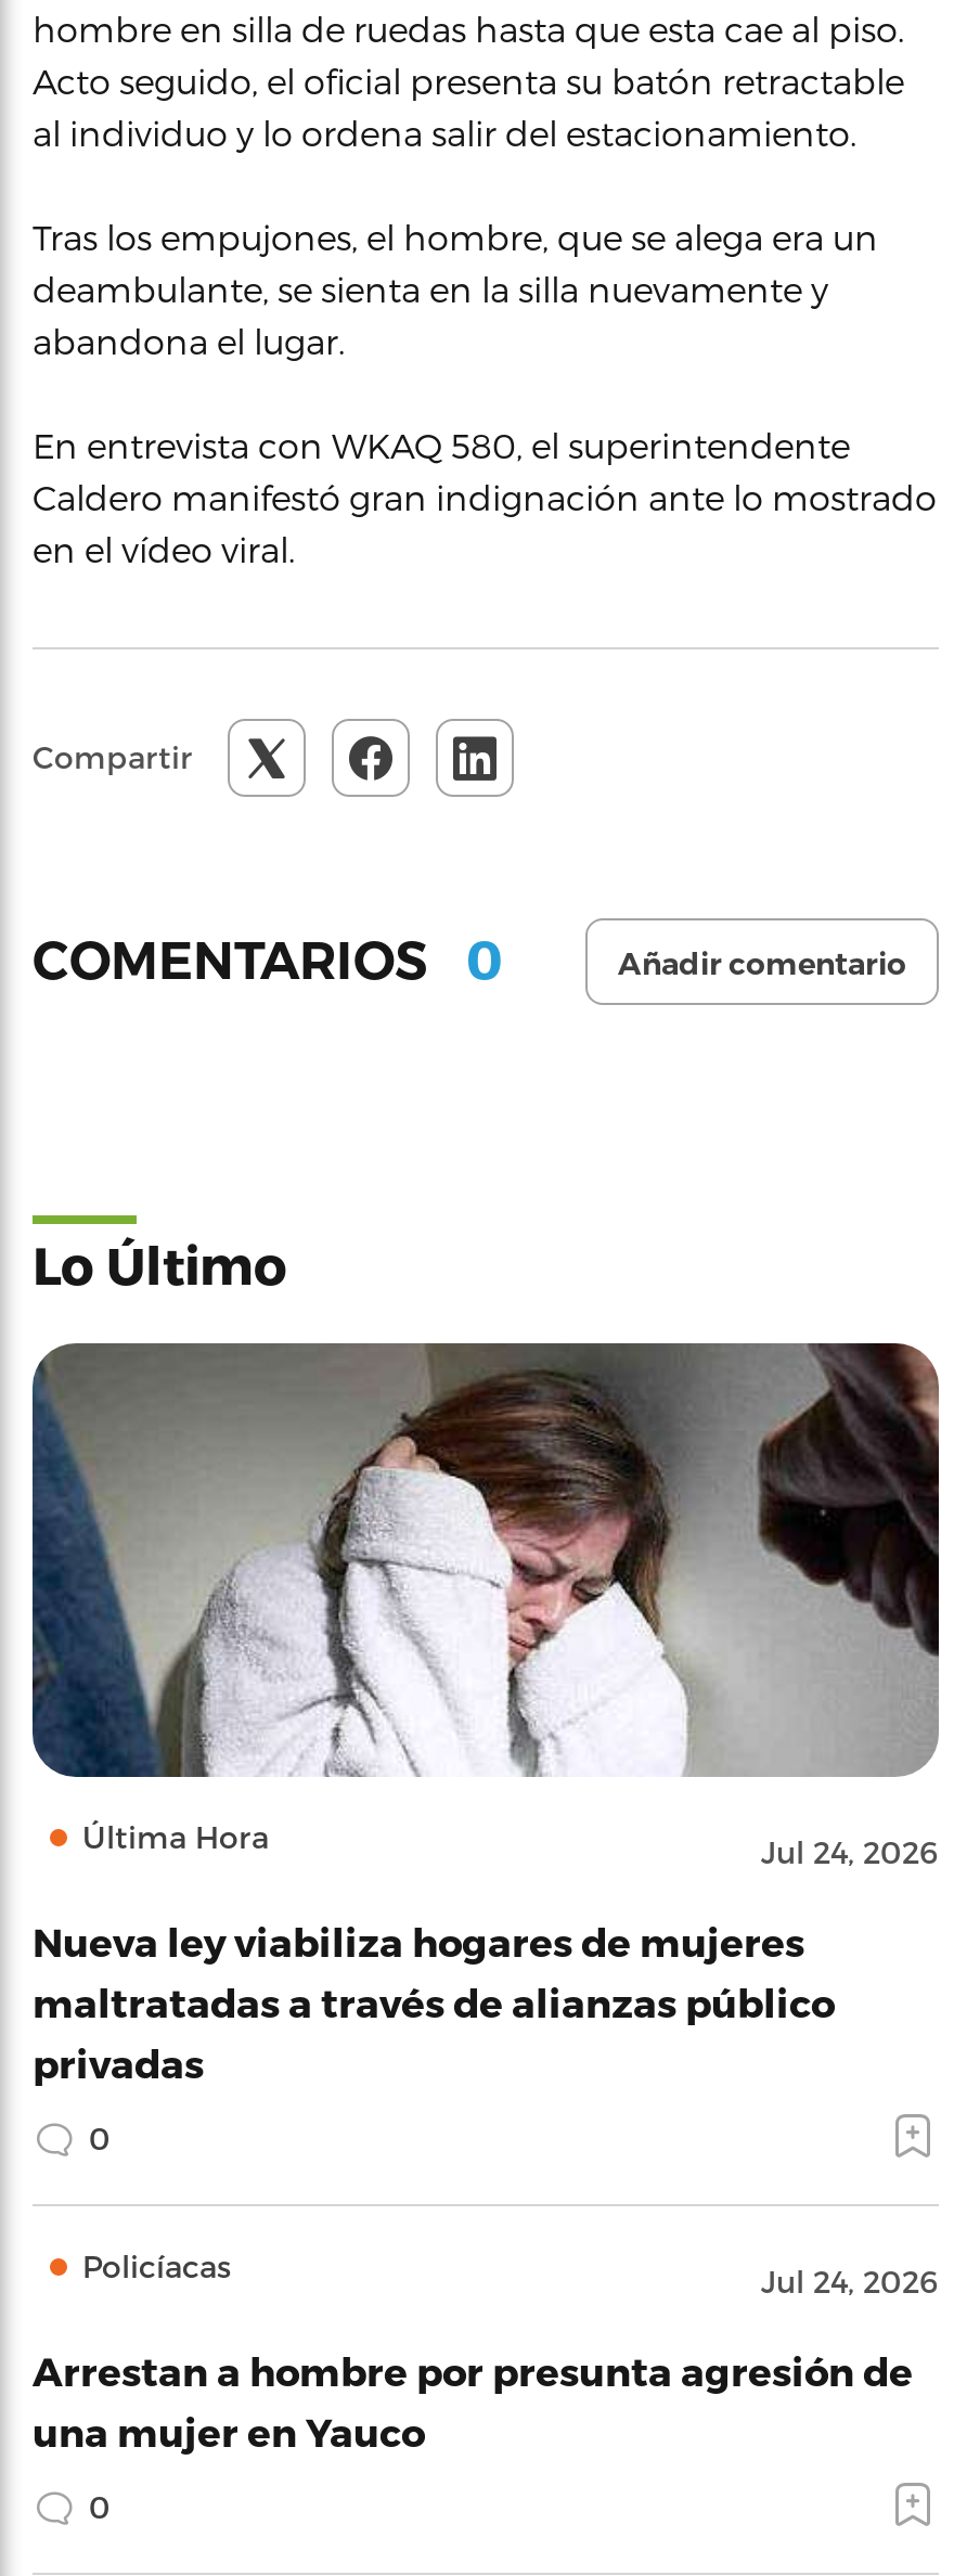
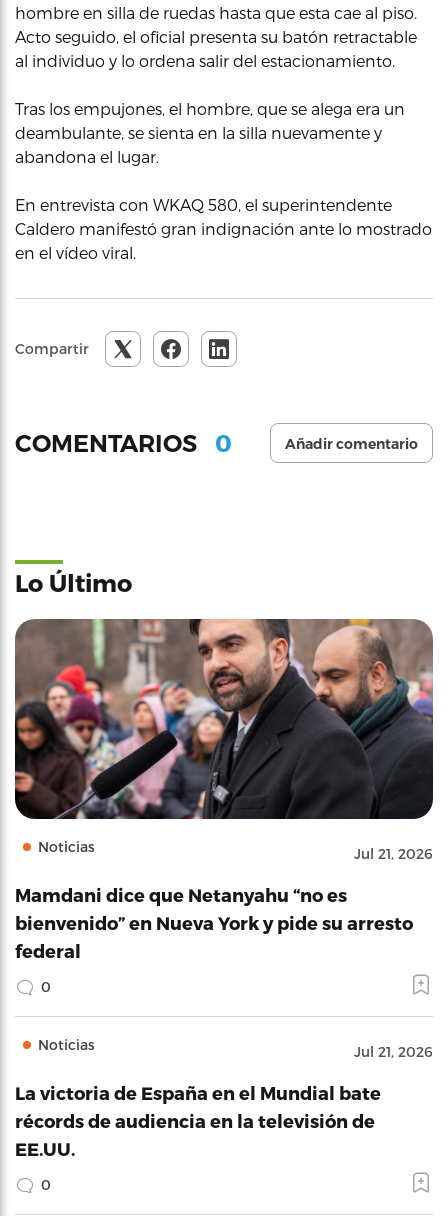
- [image]
- Última Hora
- Jul 24, 2026
+ [image]
+ Noticias
+ Jul 21, 2026

- Nueva ley viabiliza hogares de mujeres
- maltratadas a través de alianzas público
- privadas
+ Mamdani dice que Netanyahu “no es
+ bienvenido” en Nueva York y pide su arresto
+ federal

- Policíacas
- Jul 24, 2026
+ Noticias
+ Jul 21, 2026

- Arrestan a hombre por presunta agresión de
- una mujer en Yauco
+ La victoria de España en el Mundial bate
+ récords de audiencia en la televisión de
+ EE.UU.
